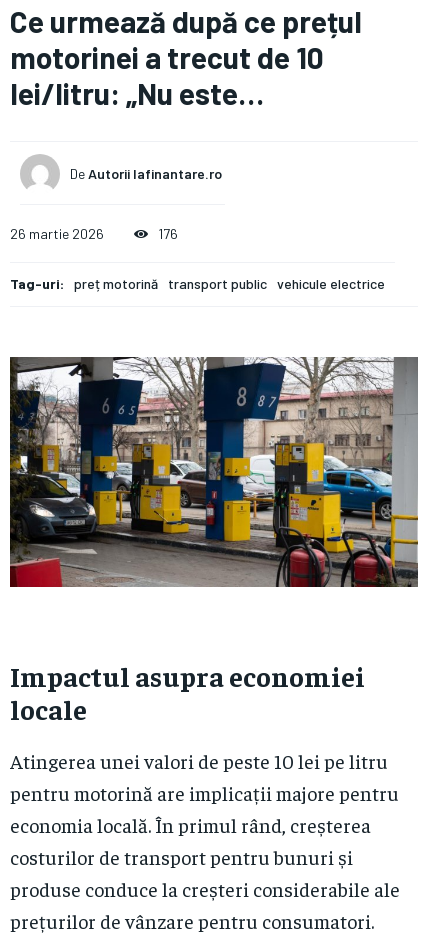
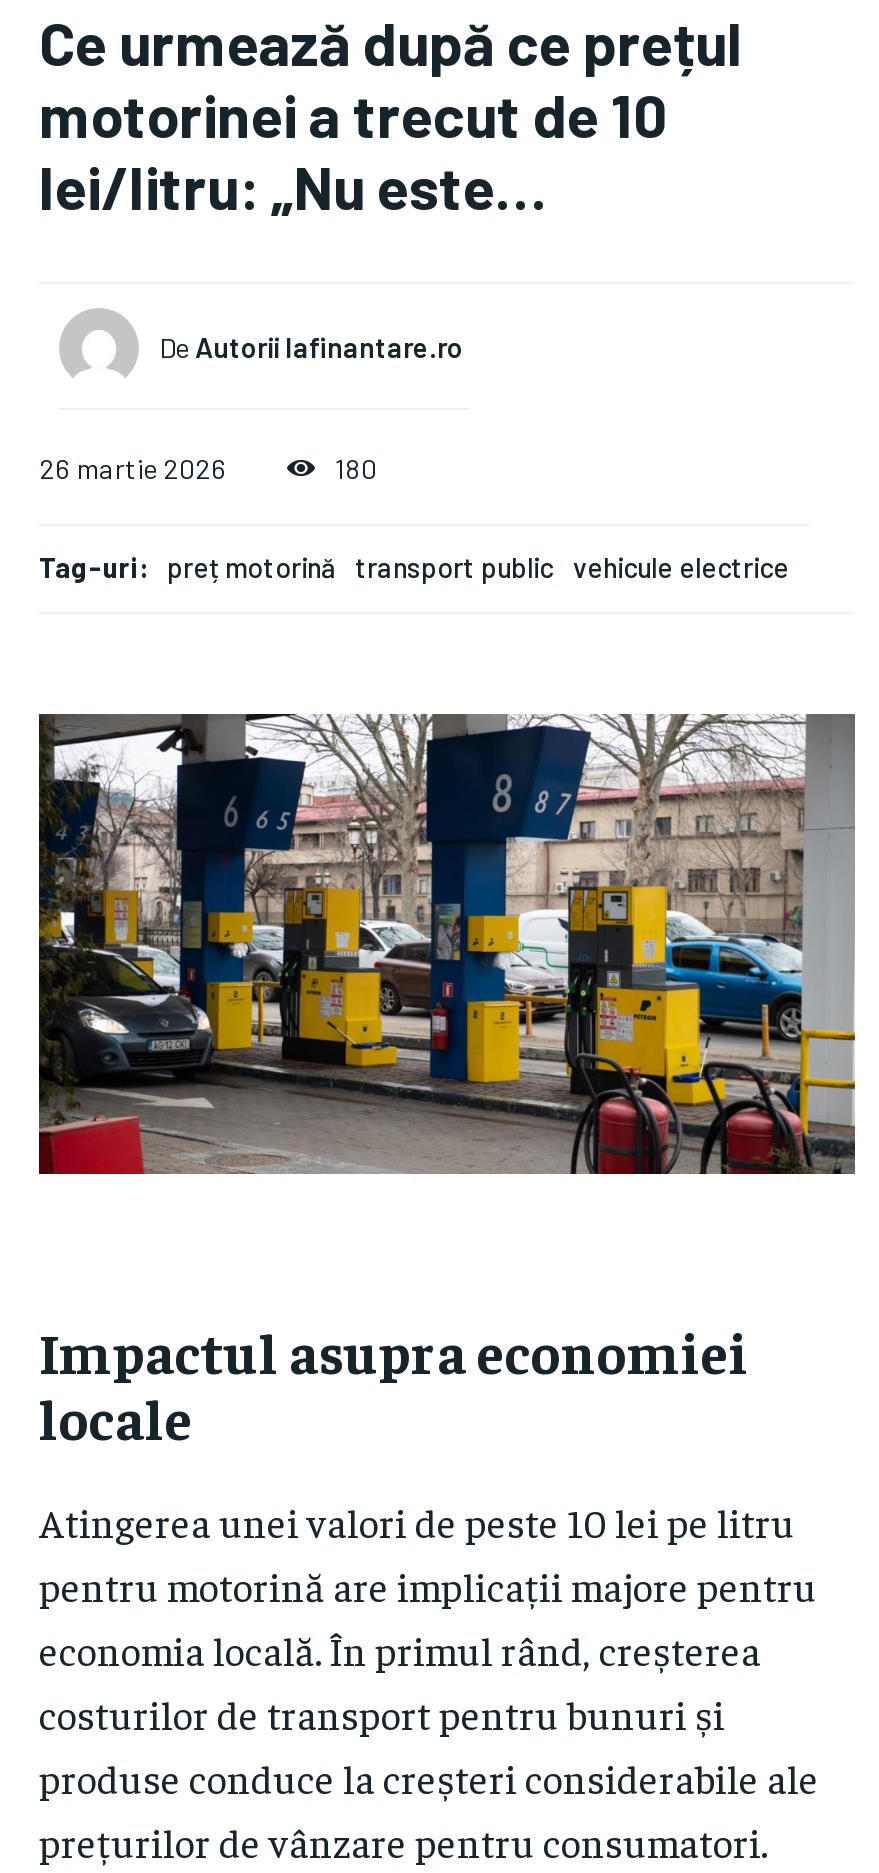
- 176
+ 180
